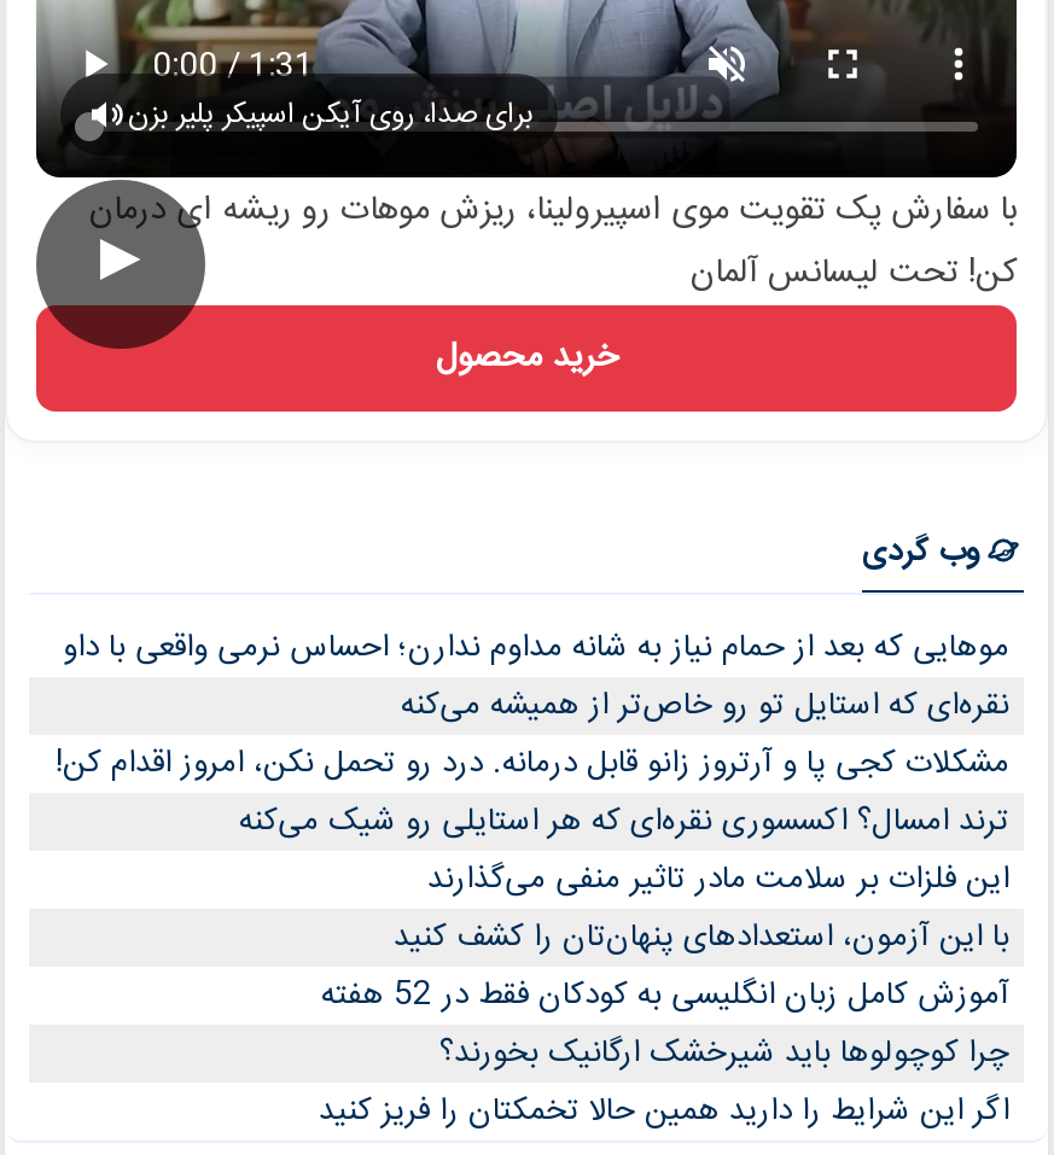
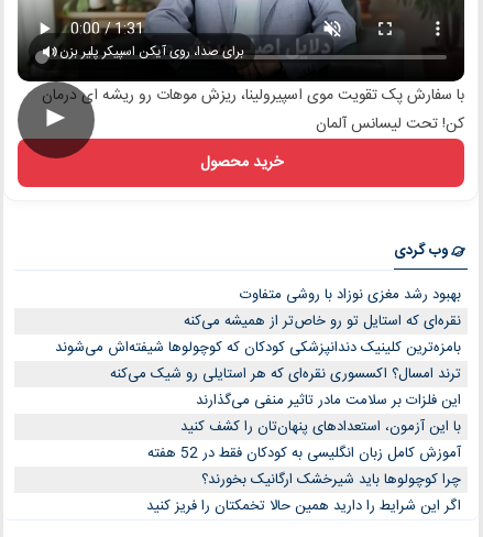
- موهایی که بعد از حمام نیاز به شانه مداوم ندارن؛ احساس نرمی واقعی با داو
+ بهبود رشد مغزی نوزاد با روشی متفاوت

- مشکلات کجی پا و آرتروز زانو قابل درمانه. درد رو تحمل نکن، امروز اقدام کن!
+ بامزه‌ترین کلینیک دندانپزشکی کودکان که کوچولوها شیفته‌اش می‌شوند
